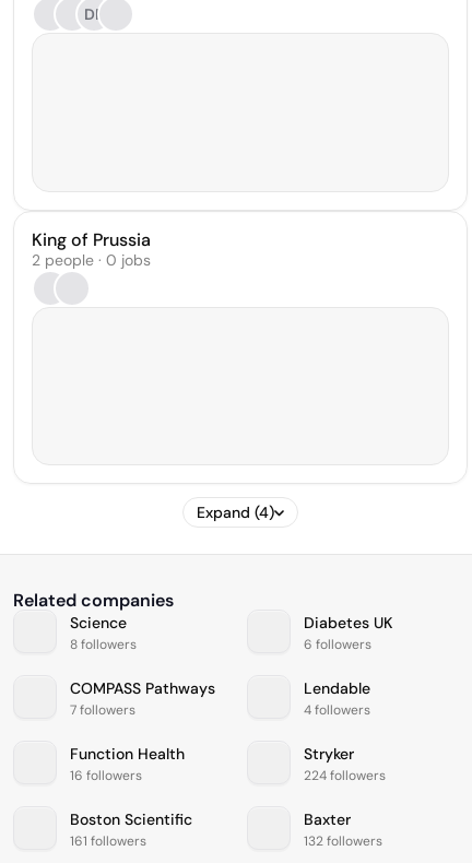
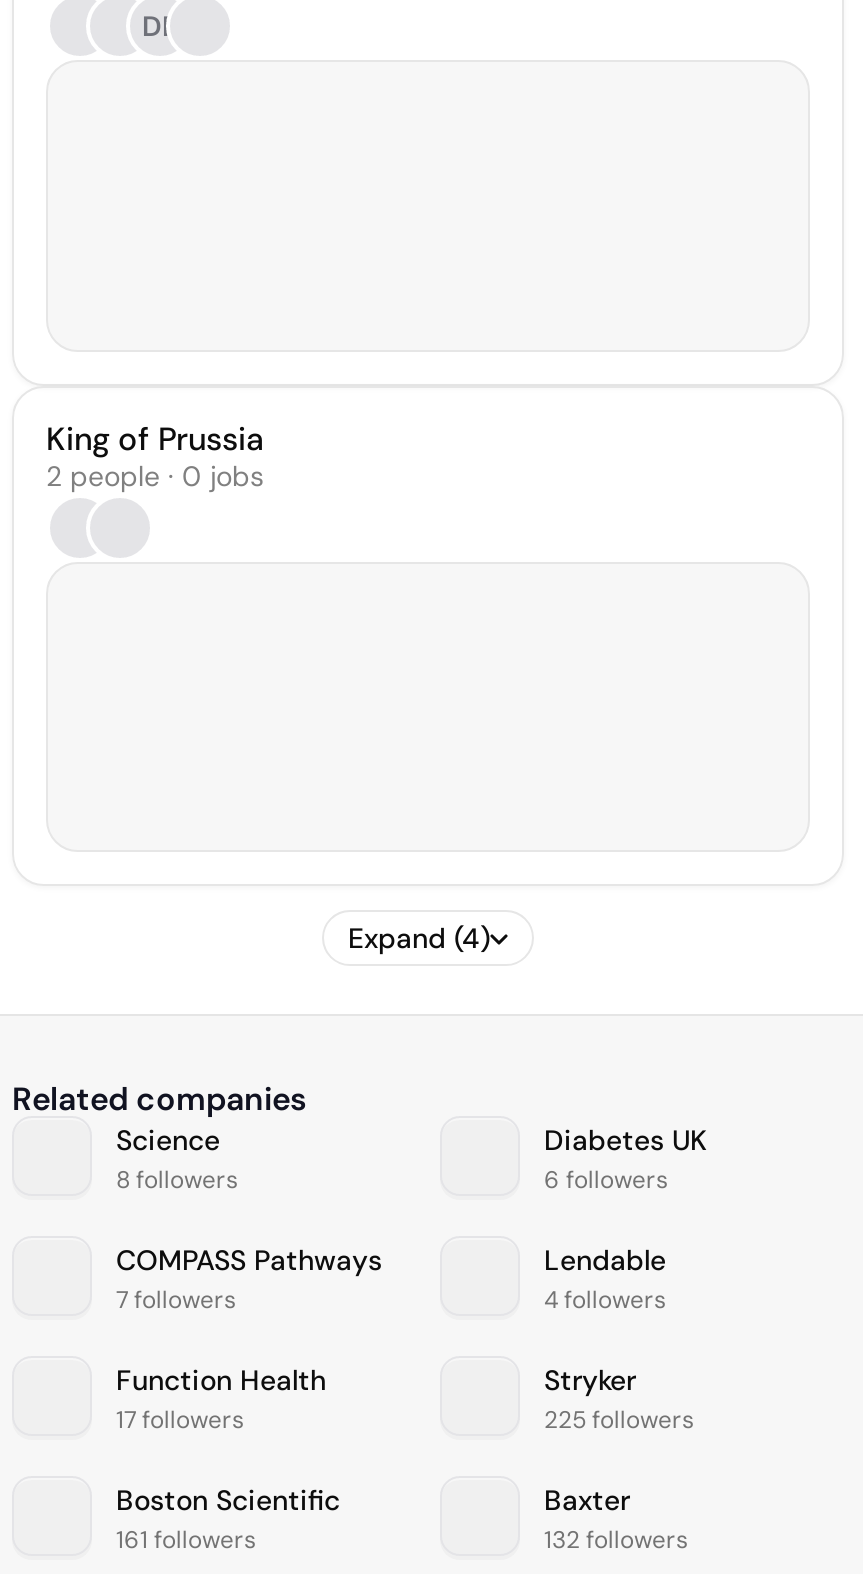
- 16 followers
+ 17 followers

- 224 followers
+ 225 followers
